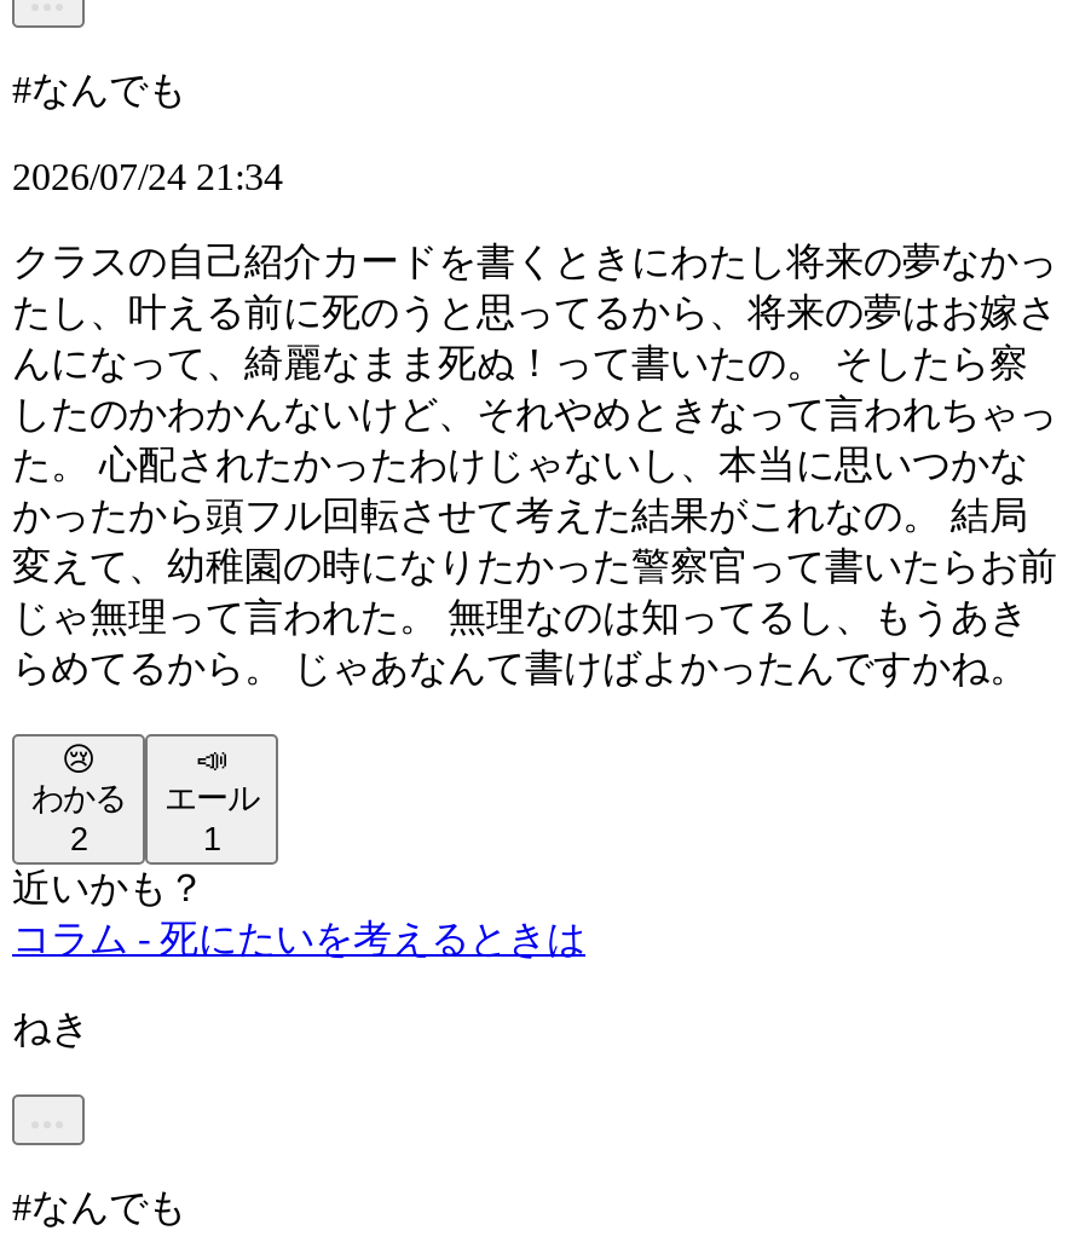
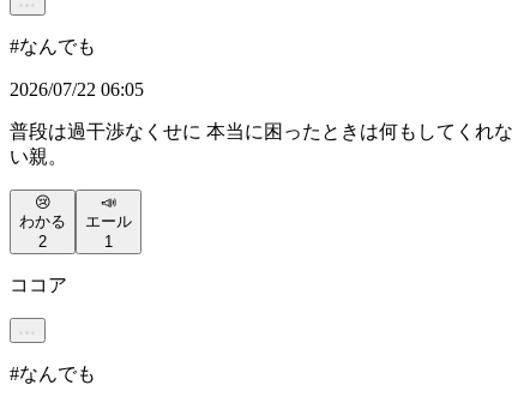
- 2026/07/24 21:34
+ 2026/07/22 06:05

- クラスの自己紹介カードを書くときにわたし将来の夢なかっ
- たし、叶える前に死のうと思ってるから、将来の夢はお嫁さ
- んになって、綺麗なまま死ぬ！って書いたの。 そしたら察
- したのかわかんないけど、それやめときなって言われちゃっ
- た。 心配されたかったわけじゃないし、本当に思いつかな
- かったから頭フル回転させて考えた結果がこれなの。 結局
- 変えて、幼稚園の時になりたかった警察官って書いたらお前
- じゃ無理って言われた。 無理なのは知ってるし、もうあき
- らめてるから。 じゃあなんて書けばよかったんですかね。
+ 普段は過干渉なくせに 本当に困ったときは何もしてくれな
+ い親。

- 近いかも？
- コラム - 死にたいを考えるときは
- ねき
+ ココア
